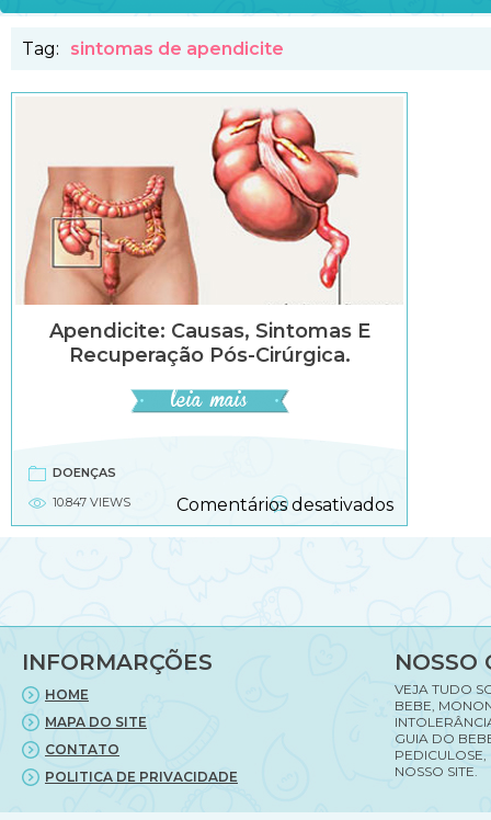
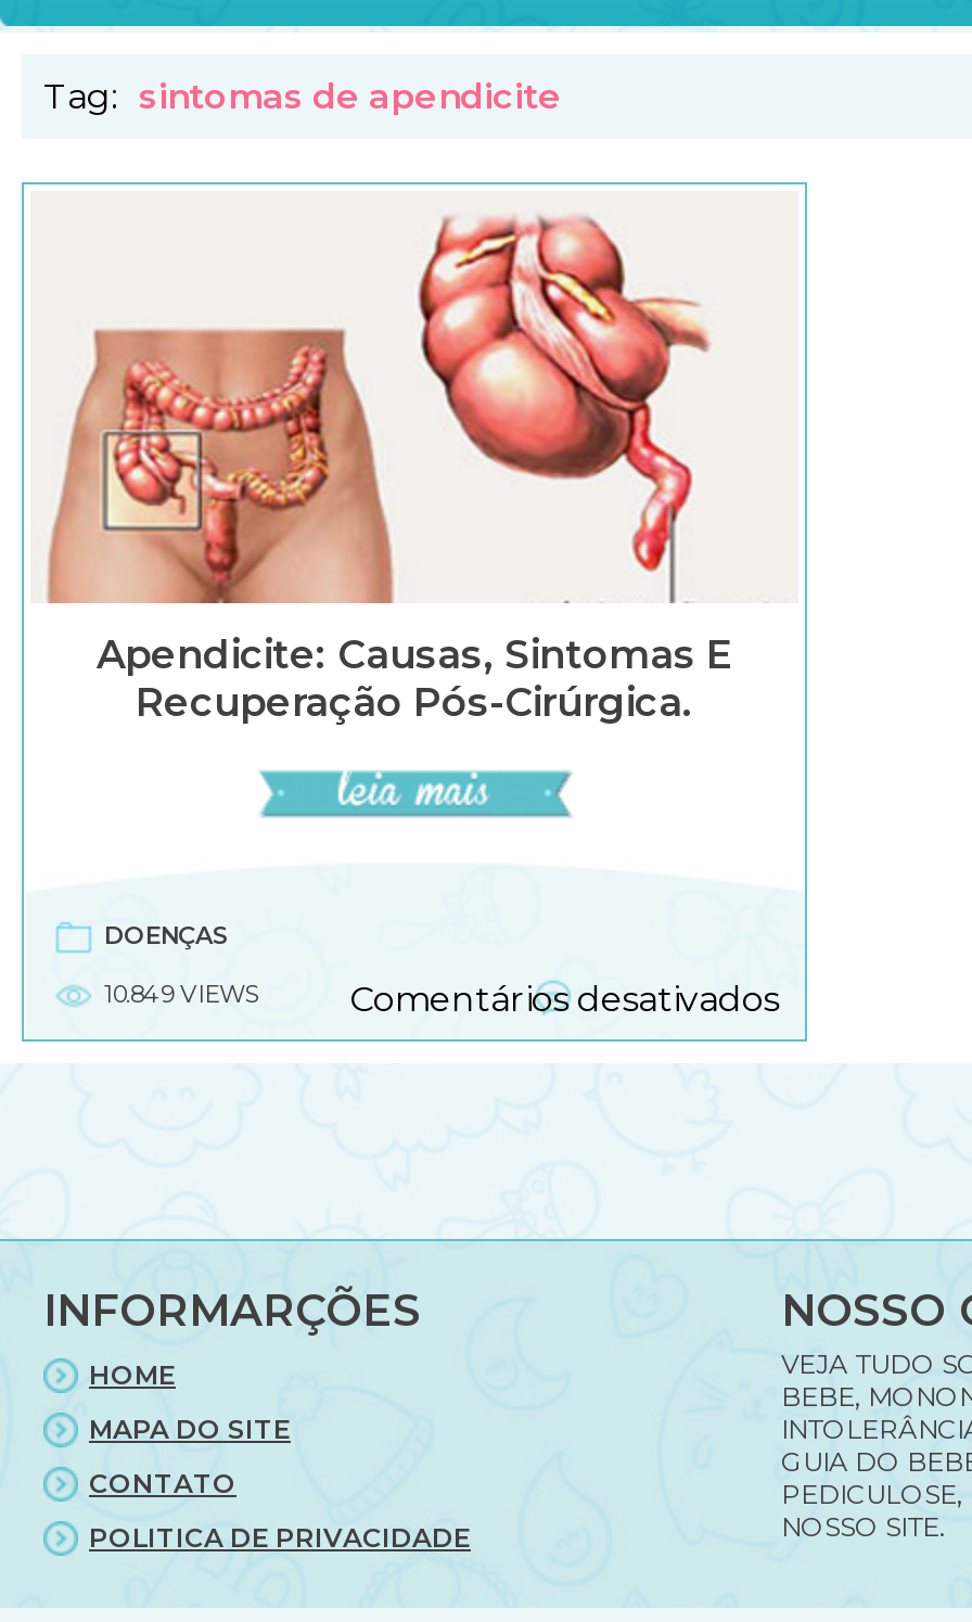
- 10.847 VIEWS
+ 10.849 VIEWS
